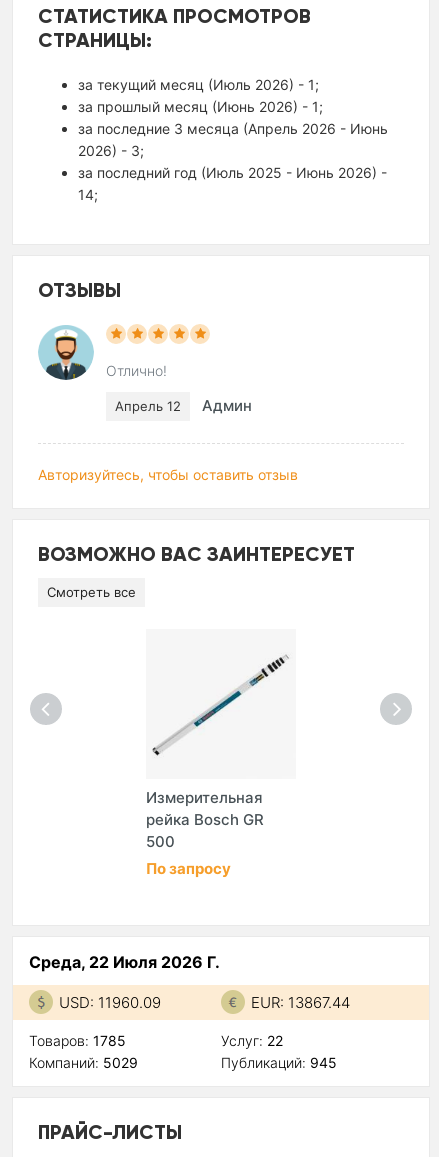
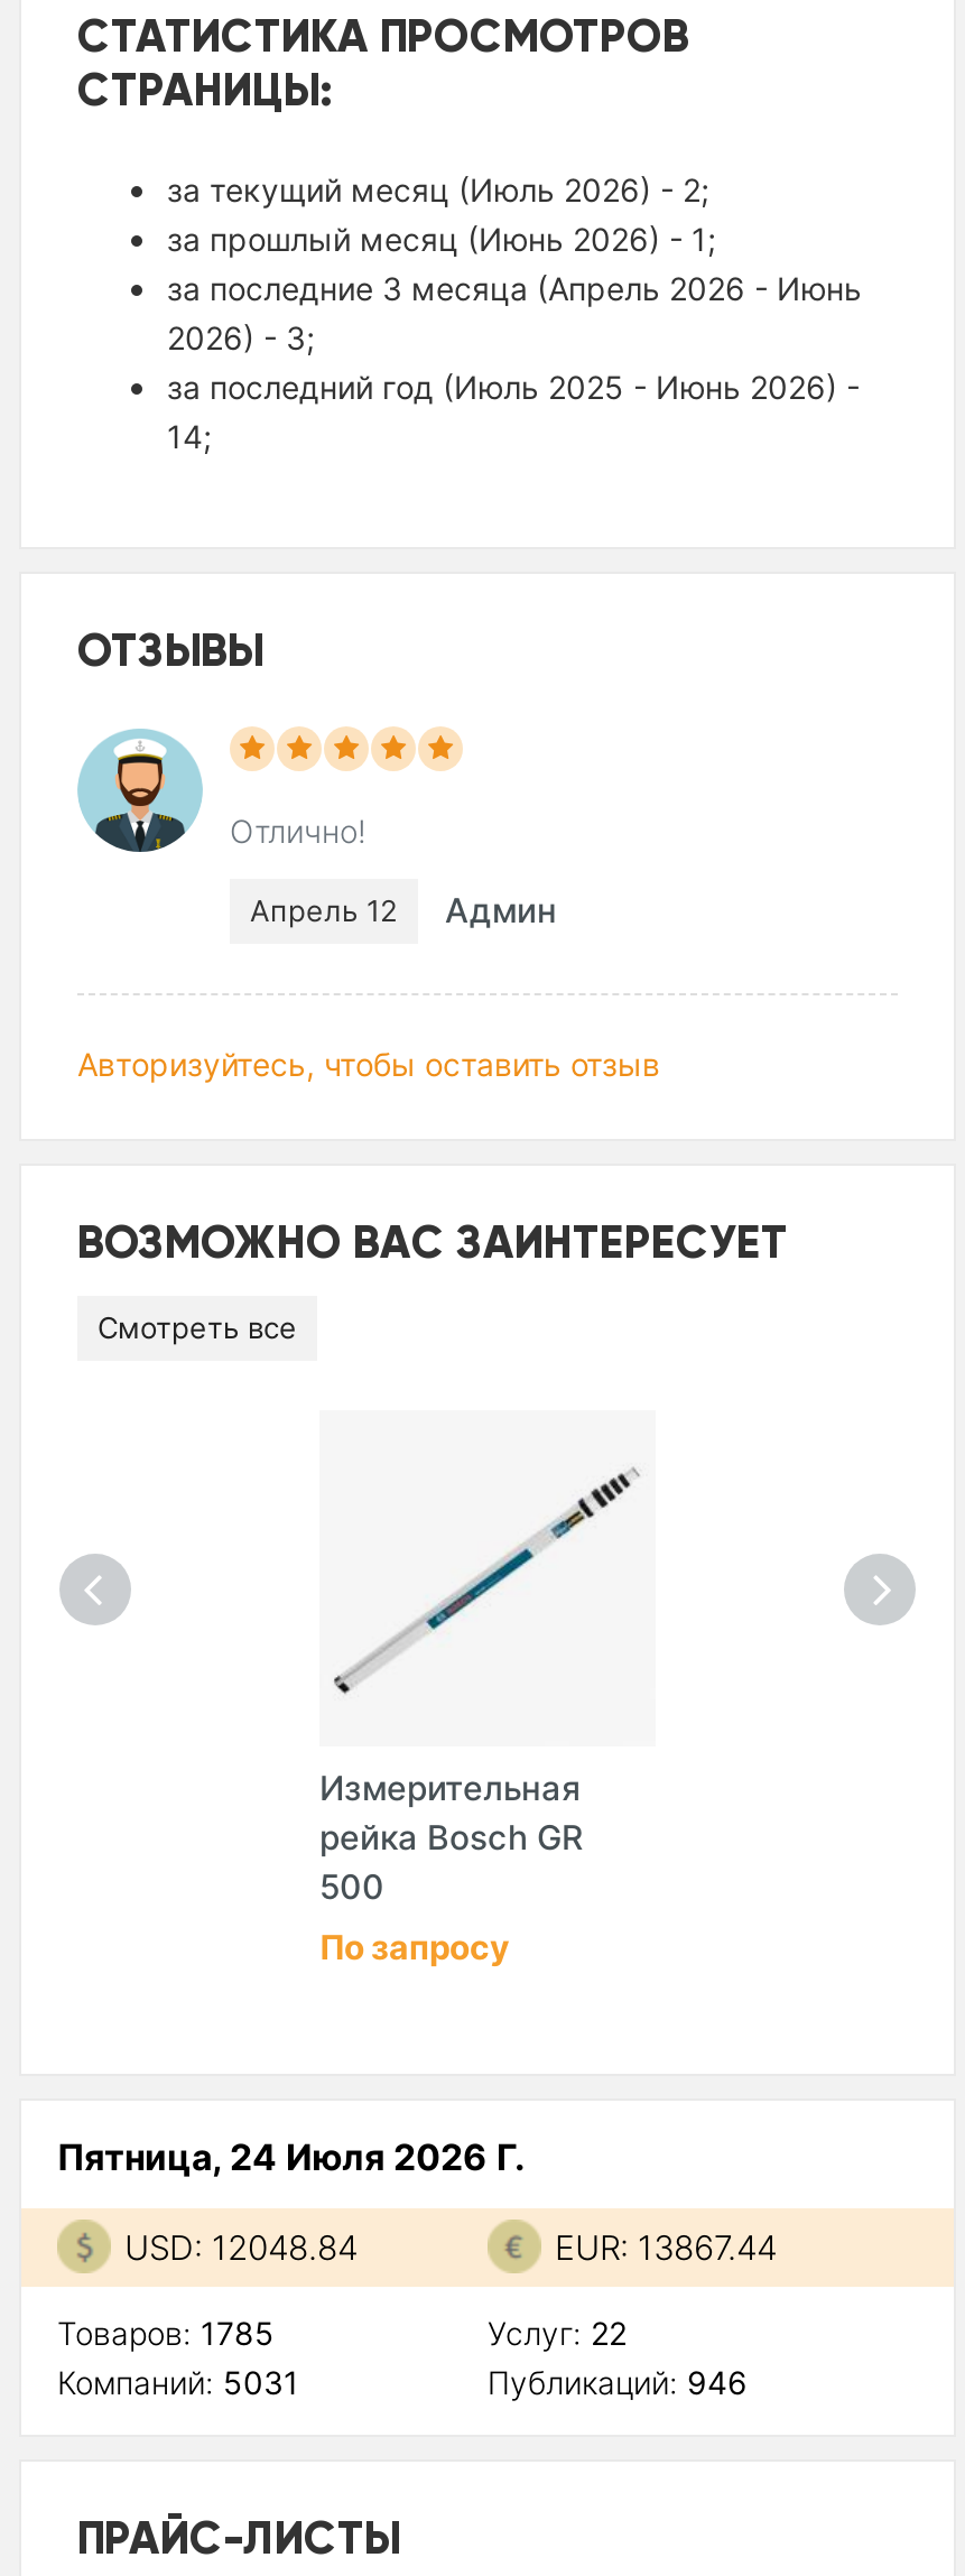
- за текущий месяц (Июль 2026) - 1;
+ за текущий месяц (Июль 2026) - 2;

- Среда, 22 Июля 2026 Г.
+ Пятница, 24 Июля 2026 Г.

- USD: 11960.09
+ USD: 12048.84

- Компаний: 5029
+ Компаний: 5031

- Публикаций: 945
+ Публикаций: 946
